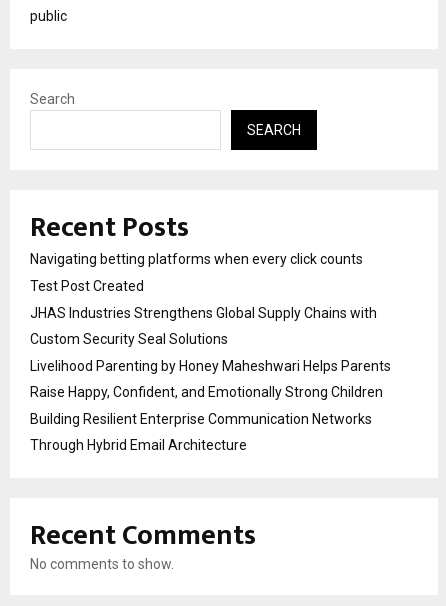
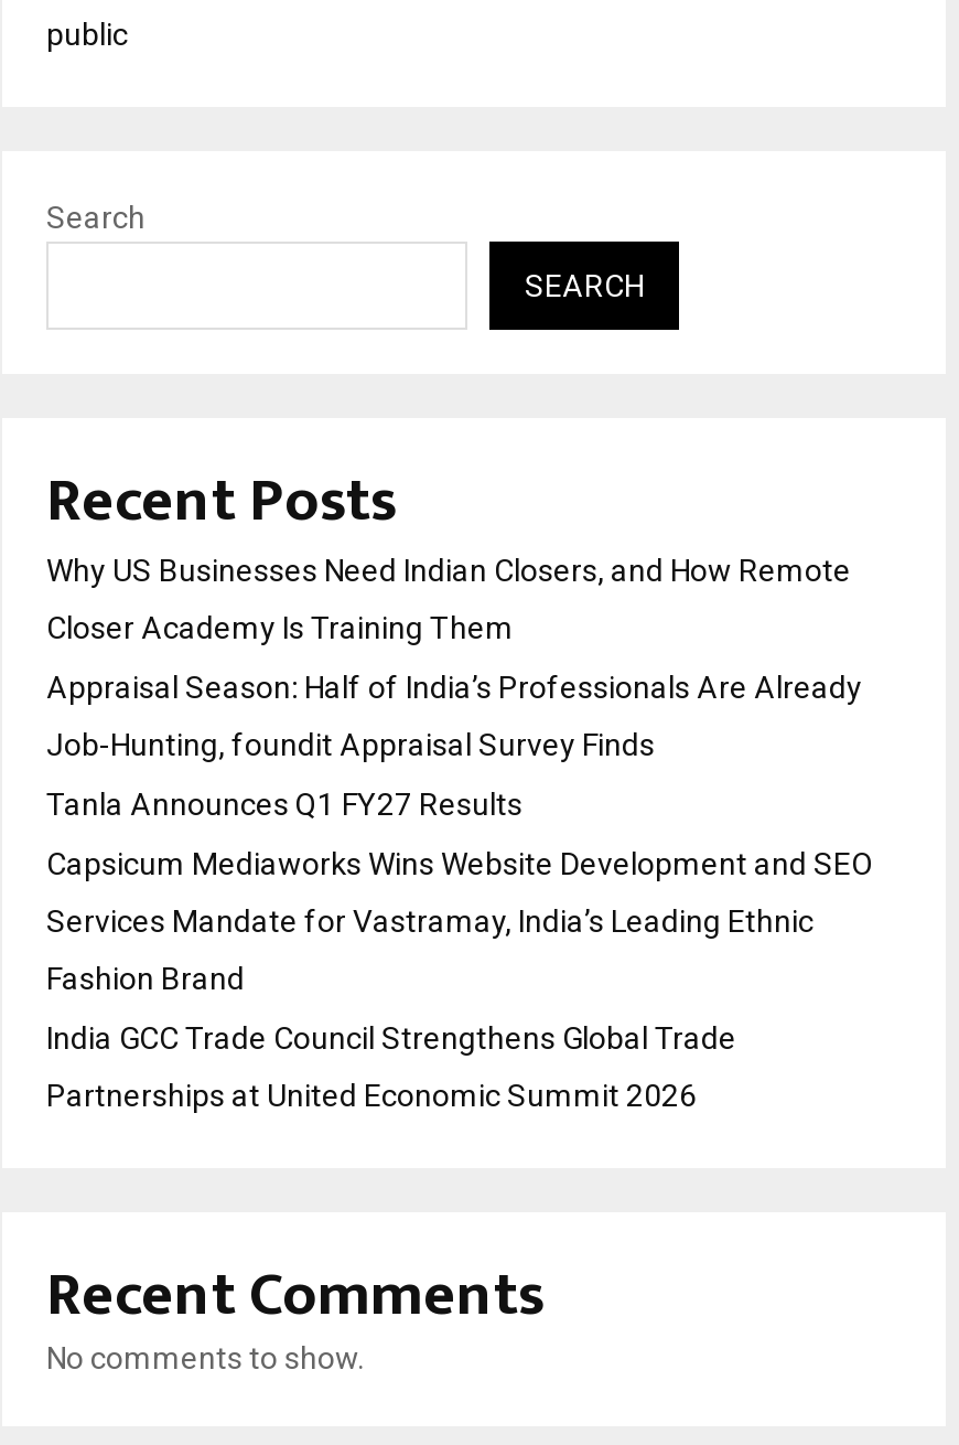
- Navigating betting platforms when every click counts
- Test Post Created
- JHAS Industries Strengthens Global Supply Chains with
- Custom Security Seal Solutions
- Livelihood Parenting by Honey Maheshwari Helps Parents
- Raise Happy, Confident, and Emotionally Strong Children
- Building Resilient Enterprise Communication Networks
- Through Hybrid Email Architecture
+ Why US Businesses Need Indian Closers, and How Remote
+ Closer Academy Is Training Them
+ Appraisal Season: Half of India’s Professionals Are Already
+ Job-Hunting, foundit Appraisal Survey Finds
+ Tanla Announces Q1 FY27 Results
+ Capsicum Mediaworks Wins Website Development and SEO
+ Services Mandate for Vastramay, India’s Leading Ethnic
+ Fashion Brand
+ India GCC Trade Council Strengthens Global Trade
+ Partnerships at United Economic Summit 2026
